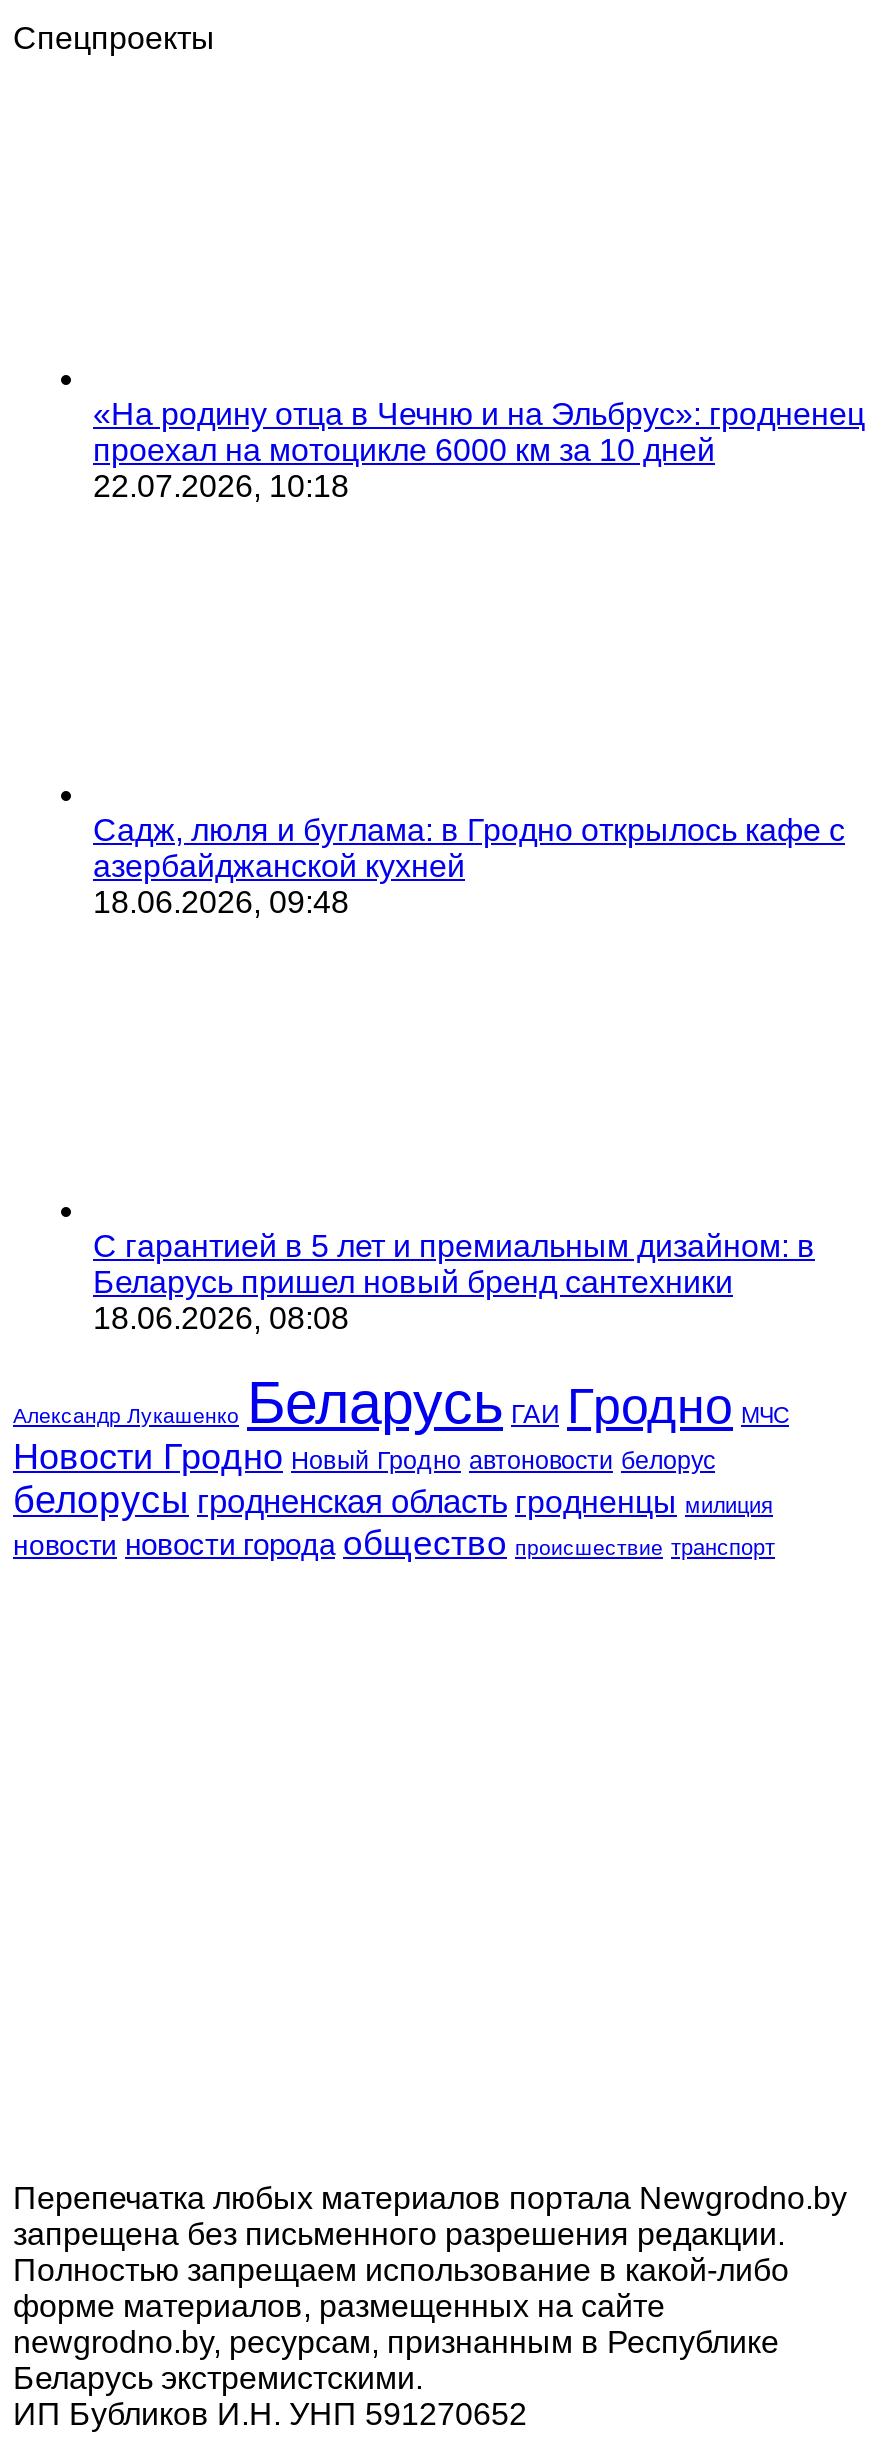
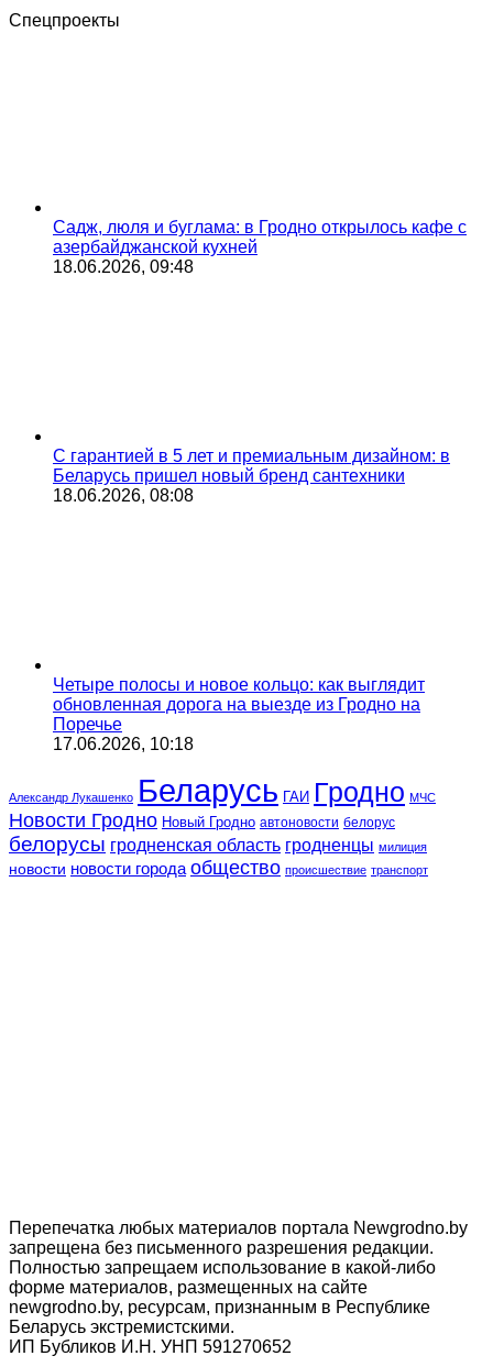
- «На родину отца в Чечню и на Эльбрус»: гродненец
- проехал на мотоцикле 6000 км за 10 дней
- 22.07.2026, 10:18

moved up: Садж, люля и буглама: в Гродно открылось кафе с | азербайджанской кухней | 18.06.2026, 09:48 | С гарантией в 5 лет и премиальным дизайном: в | Беларусь пришел новый бренд сантехники | 18.06.2026, 08:08

+ Четыре полосы и новое кольцо: как выглядит
+ обновленная дорога на выезде из Гродно на
+ Поречье
+ 17.06.2026, 10:18
